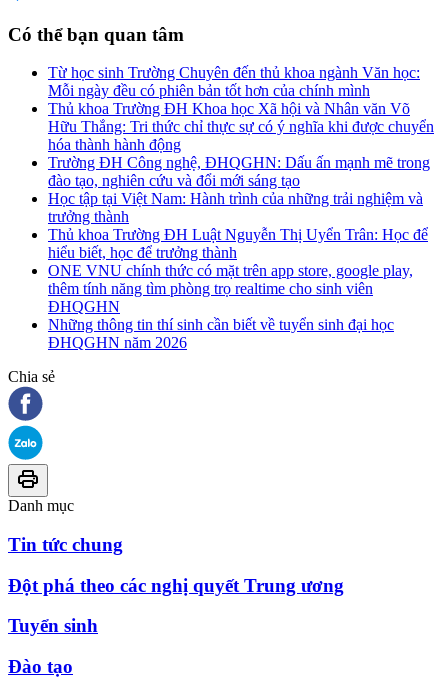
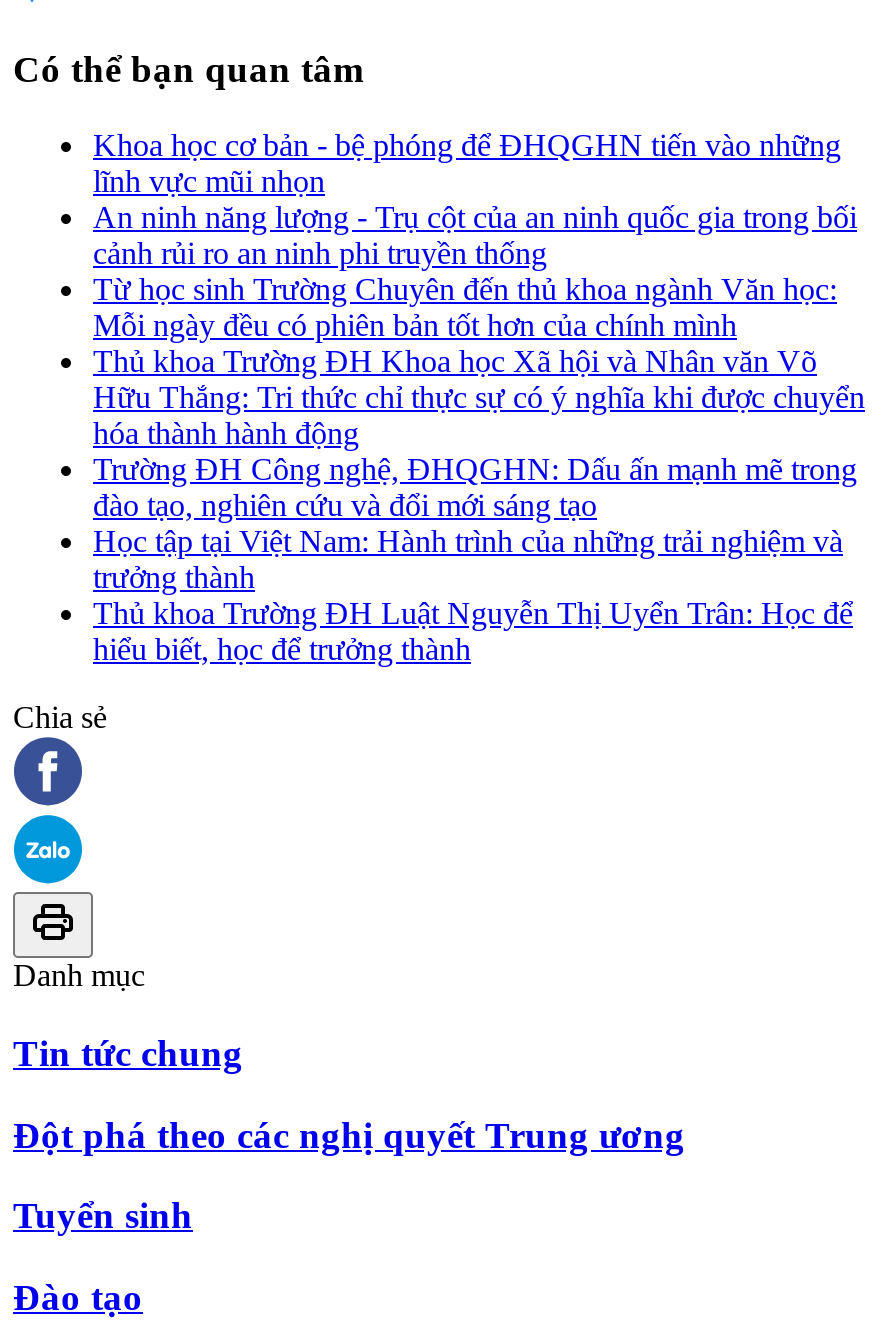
+ Khoa học cơ bản - bệ phóng để ĐHQGHN tiến vào những
+ lĩnh vực mũi nhọn
+ An ninh năng lượng - Trụ cột của an ninh quốc gia trong bối
+ cảnh rủi ro an ninh phi truyền thống

moved down: Từ học sinh Trường Chuyên đến thủ khoa ngành Văn học: | Mỗi ngày đều có phiên bản tốt hơn của chính mình | Thủ khoa Trường ĐH Khoa học Xã hội và Nhân văn Võ | ... | Thủ khoa Trường ĐH Luật Nguyễn Thị Uyển Trân: Học để | hiểu biết, học để trưởng thành

- ONE VNU chính thức có mặt trên app store, google play,
- thêm tính năng tìm phòng trọ realtime cho sinh viên
- ĐHQGHN
- Những thông tin thí sinh cần biết về tuyển sinh đại học
- ĐHQGHN năm 2026
